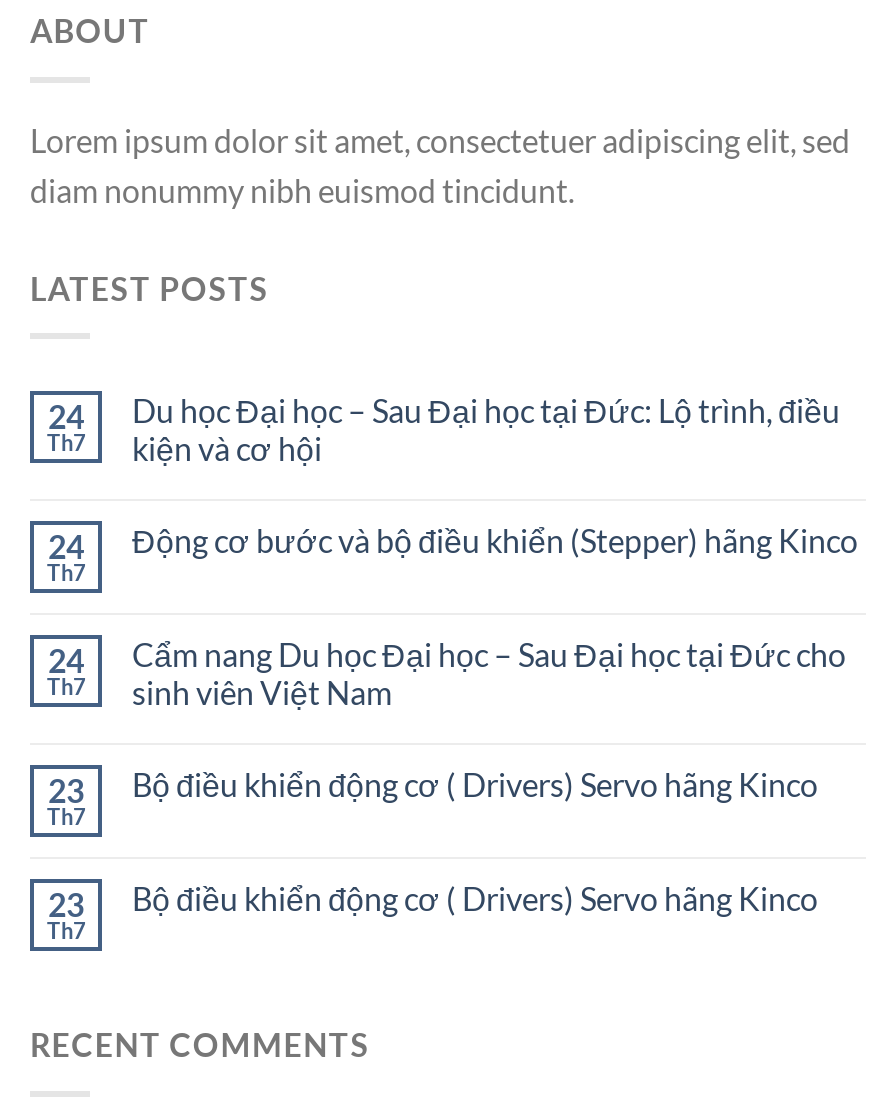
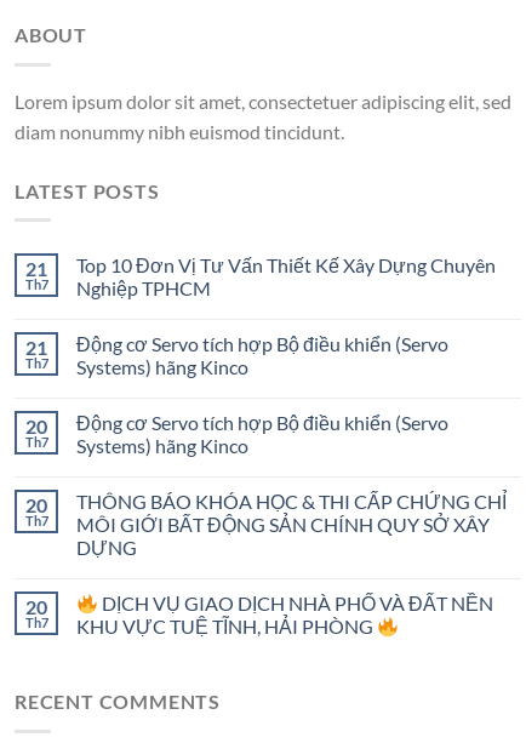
- 24
+ 21

- Du học Đại học – Sau Đại học tại Đức: Lộ trình, điều
- kiện và cơ hội
+ Top 10 Đơn Vị Tư Vấn Thiết Kế Xây Dựng Chuyên
+ Nghiệp TPHCM

- 24
+ 21

- Động cơ bước và bộ điều khiển (Stepper) hãng Kinco
+ Động cơ Servo tích hợp Bộ điều khiển (Servo
+ Systems) hãng Kinco

- 24
+ 20

- Cẩm nang Du học Đại học – Sau Đại học tại Đức cho
- sinh viên Việt Nam
+ Động cơ Servo tích hợp Bộ điều khiển (Servo
+ Systems) hãng Kinco

- 23
+ 20

- Bộ điều khiển động cơ ( Drivers) Servo hãng Kinco
+ THÔNG BÁO KHÓA HỌC & THI CẤP CHỨNG CHỈ
+ MÔI GIỚI BẤT ĐỘNG SẢN CHÍNH QUY SỞ XÂY
+ DỰNG

- 23
+ 20

- Bộ điều khiển động cơ ( Drivers) Servo hãng Kinco
+ DỊCH VỤ GIAO DỊCH NHÀ PHỐ VÀ ĐẤT NỀN
+ KHU VỰC TUỆ TĨNH, HẢI PHÒNG
